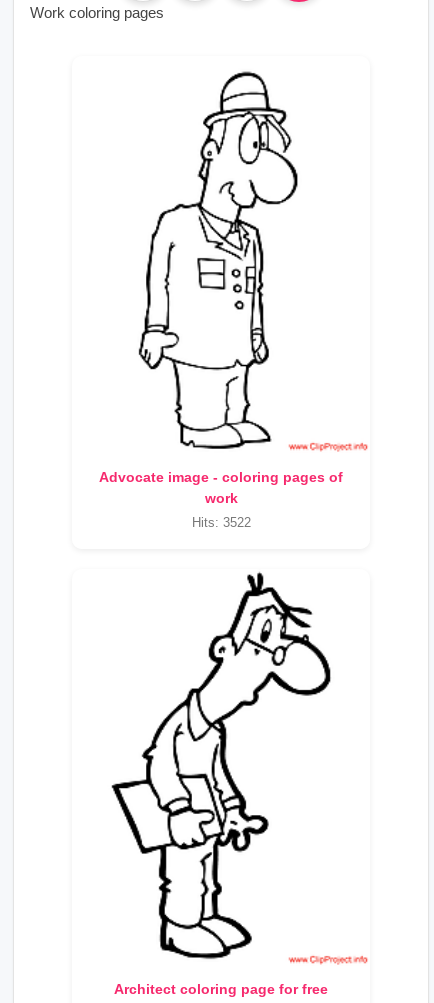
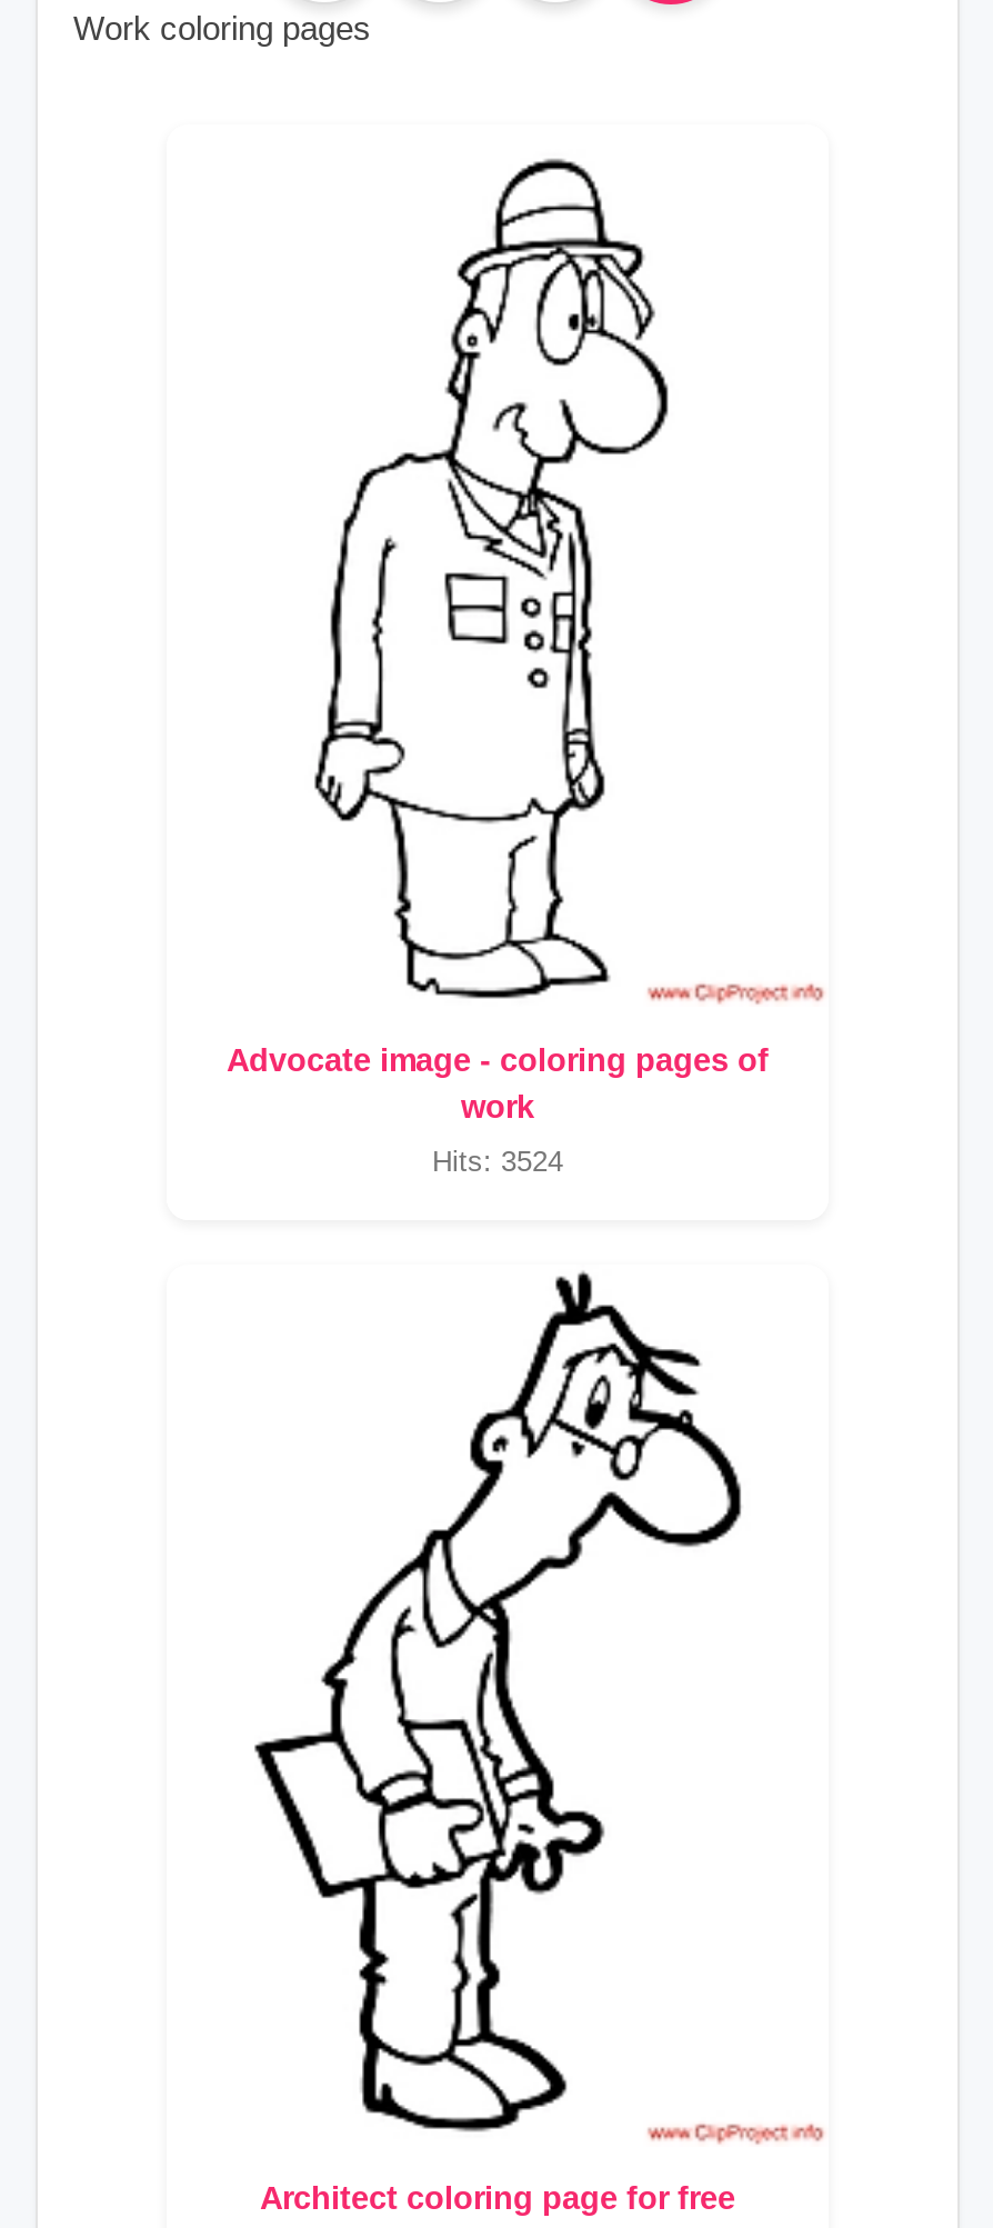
- Hits: 3522
+ Hits: 3524
